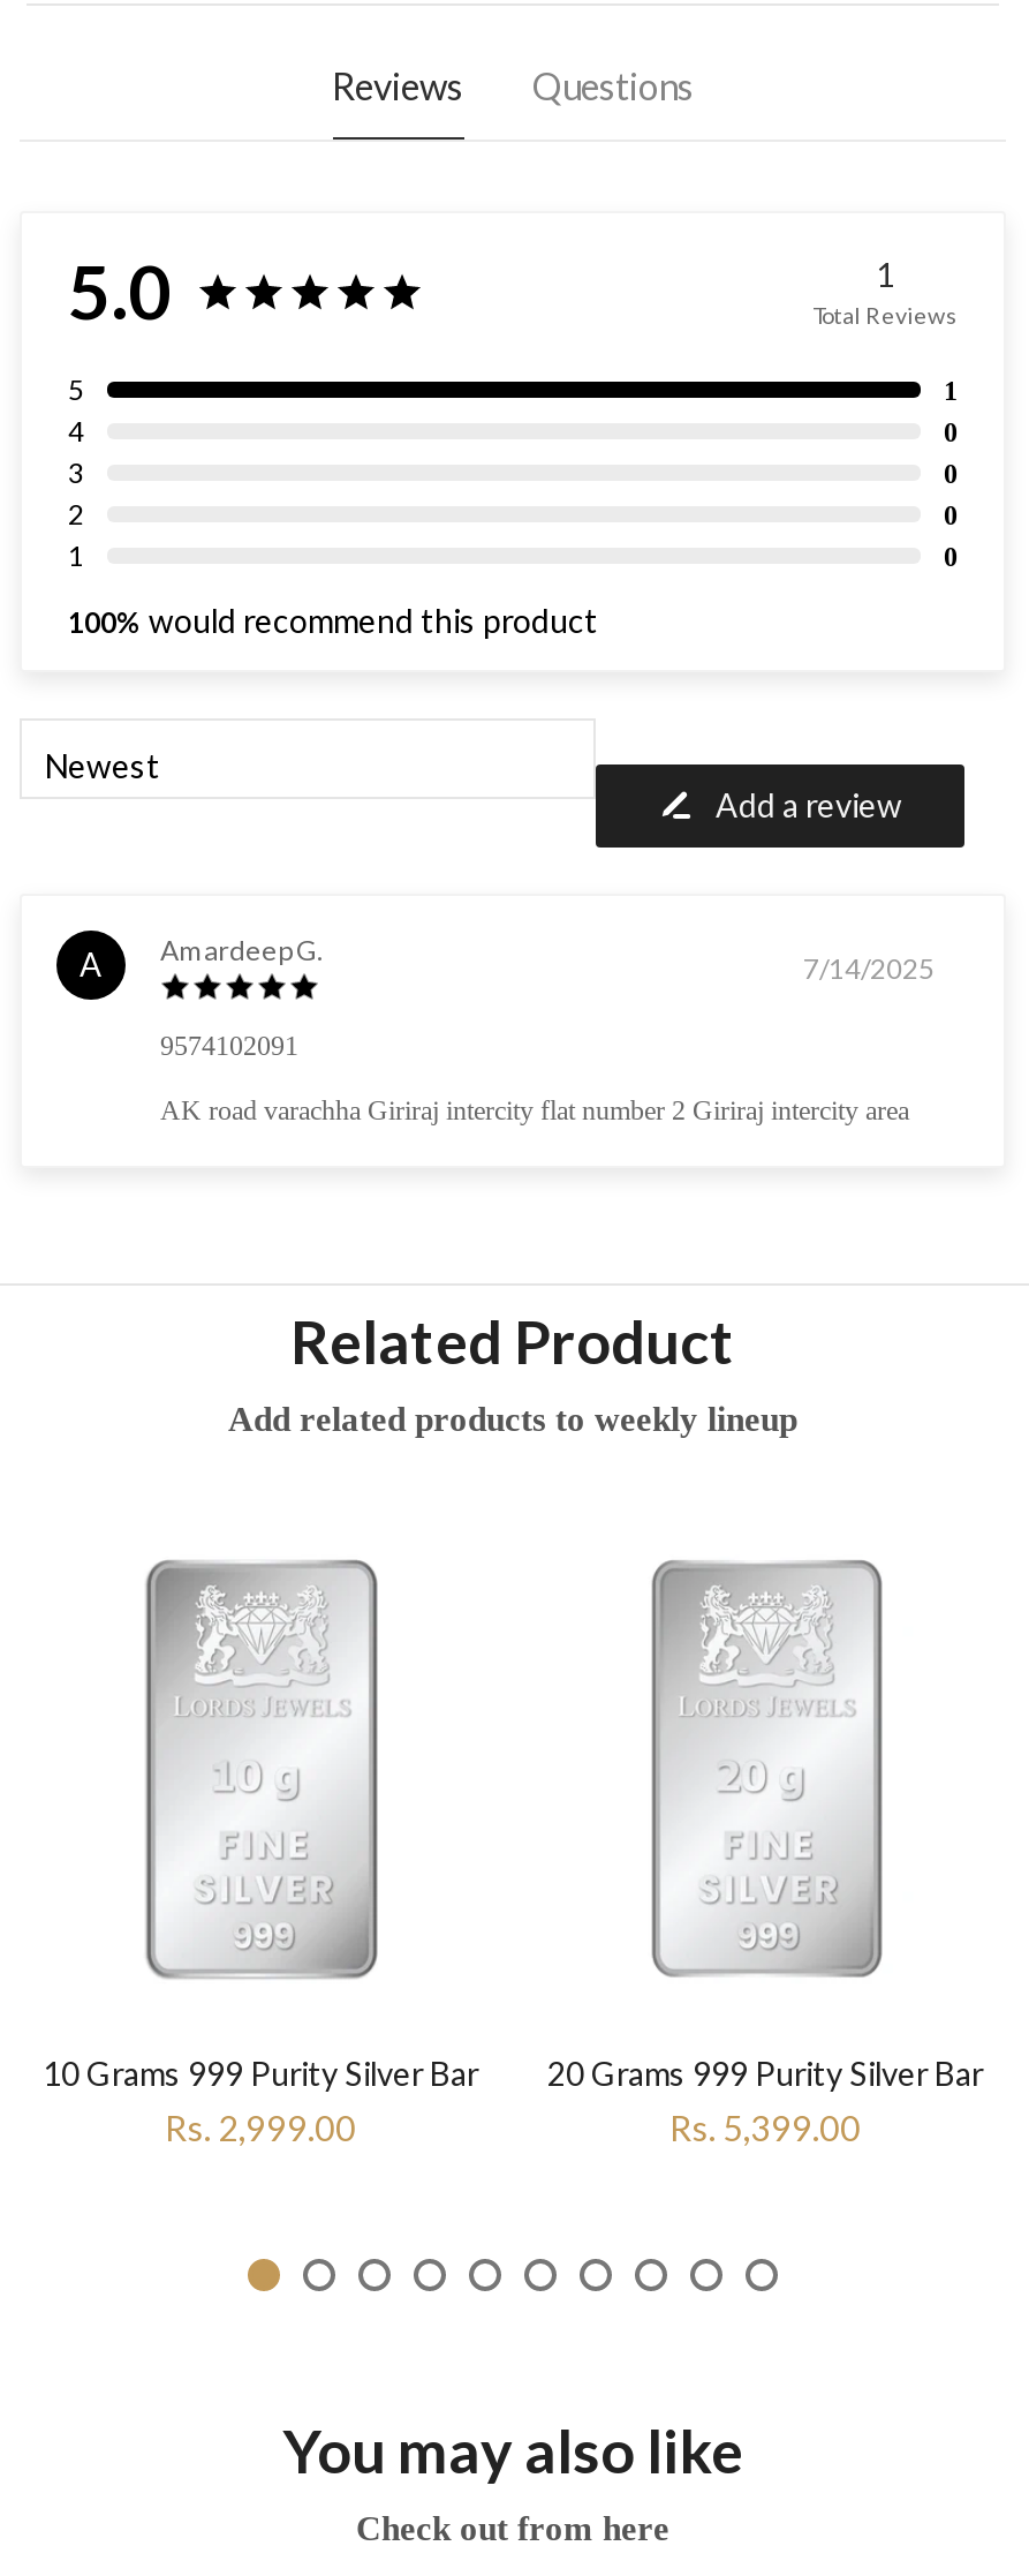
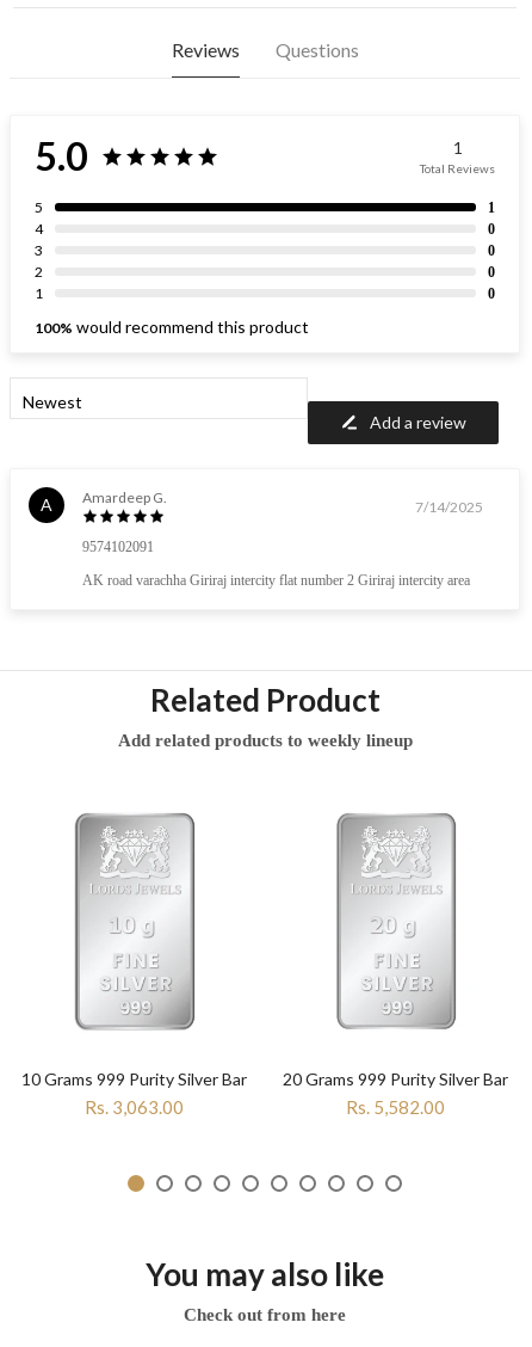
- Rs. 2,999.00
+ Rs. 3,063.00

- Rs. 5,399.00
+ Rs. 5,582.00
